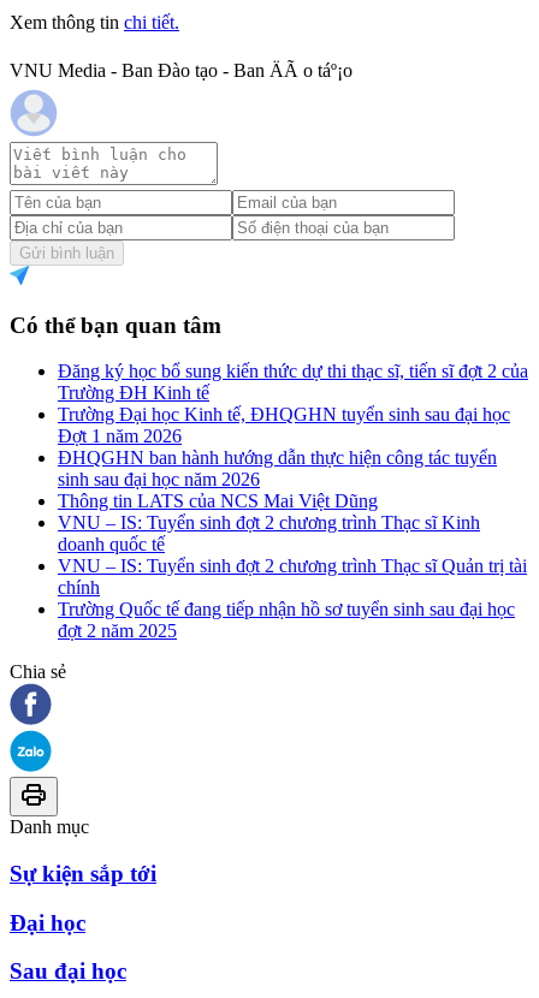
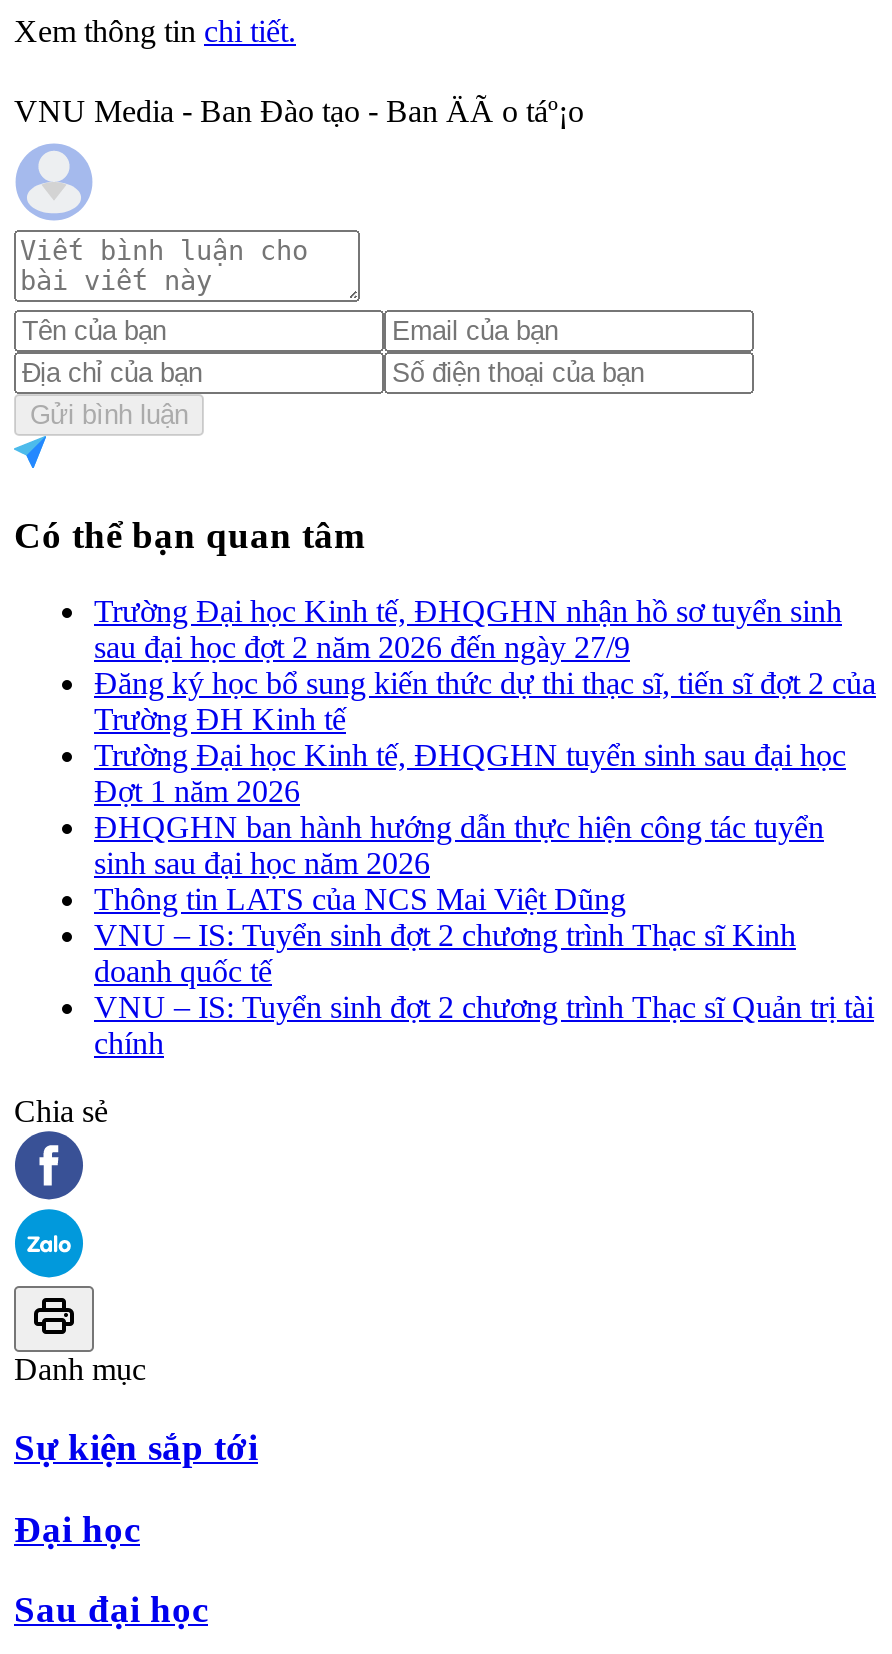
+ Trường Đại học Kinh tế, ĐHQGHN nhận hồ sơ tuyển sinh
+ sau đại học đợt 2 năm 2026 đến ngày 27/9

moved down: Đăng ký học bổ sung kiến thức dự thi thạc sĩ, tiến sĩ đợt 2 của | Trường ĐH Kinh tế | Trường Đại học Kinh tế, ĐHQGHN tuyển sinh sau đại học | ... | VNU – IS: Tuyển sinh đợt 2 chương trình Thạc sĩ Quản trị tài | chính

- Trường Quốc tế đang tiếp nhận hồ sơ tuyển sinh sau đại học
- đợt 2 năm 2025
